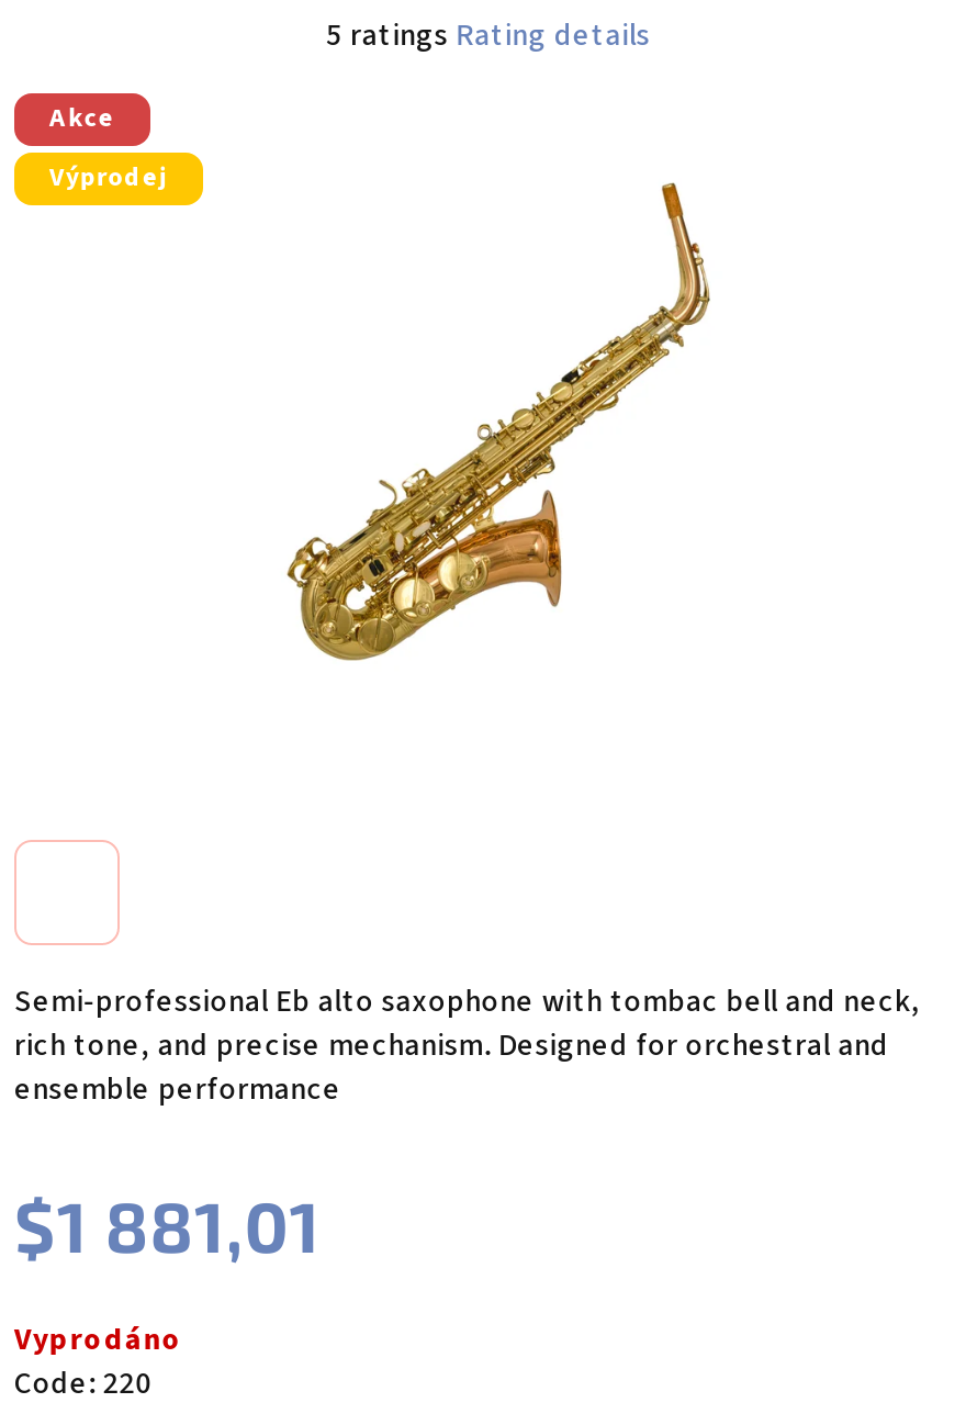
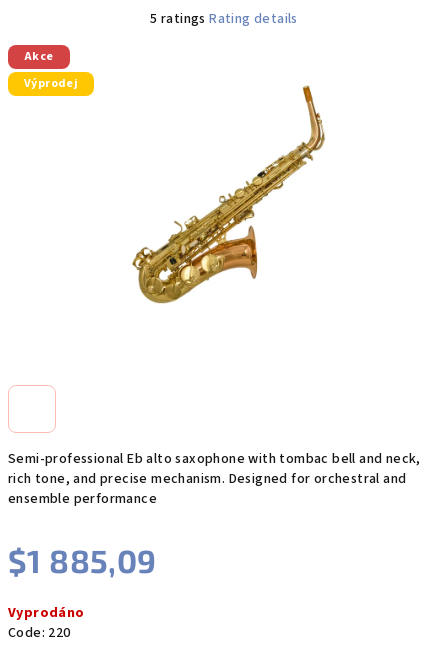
- $1 881,01
+ $1 885,09
